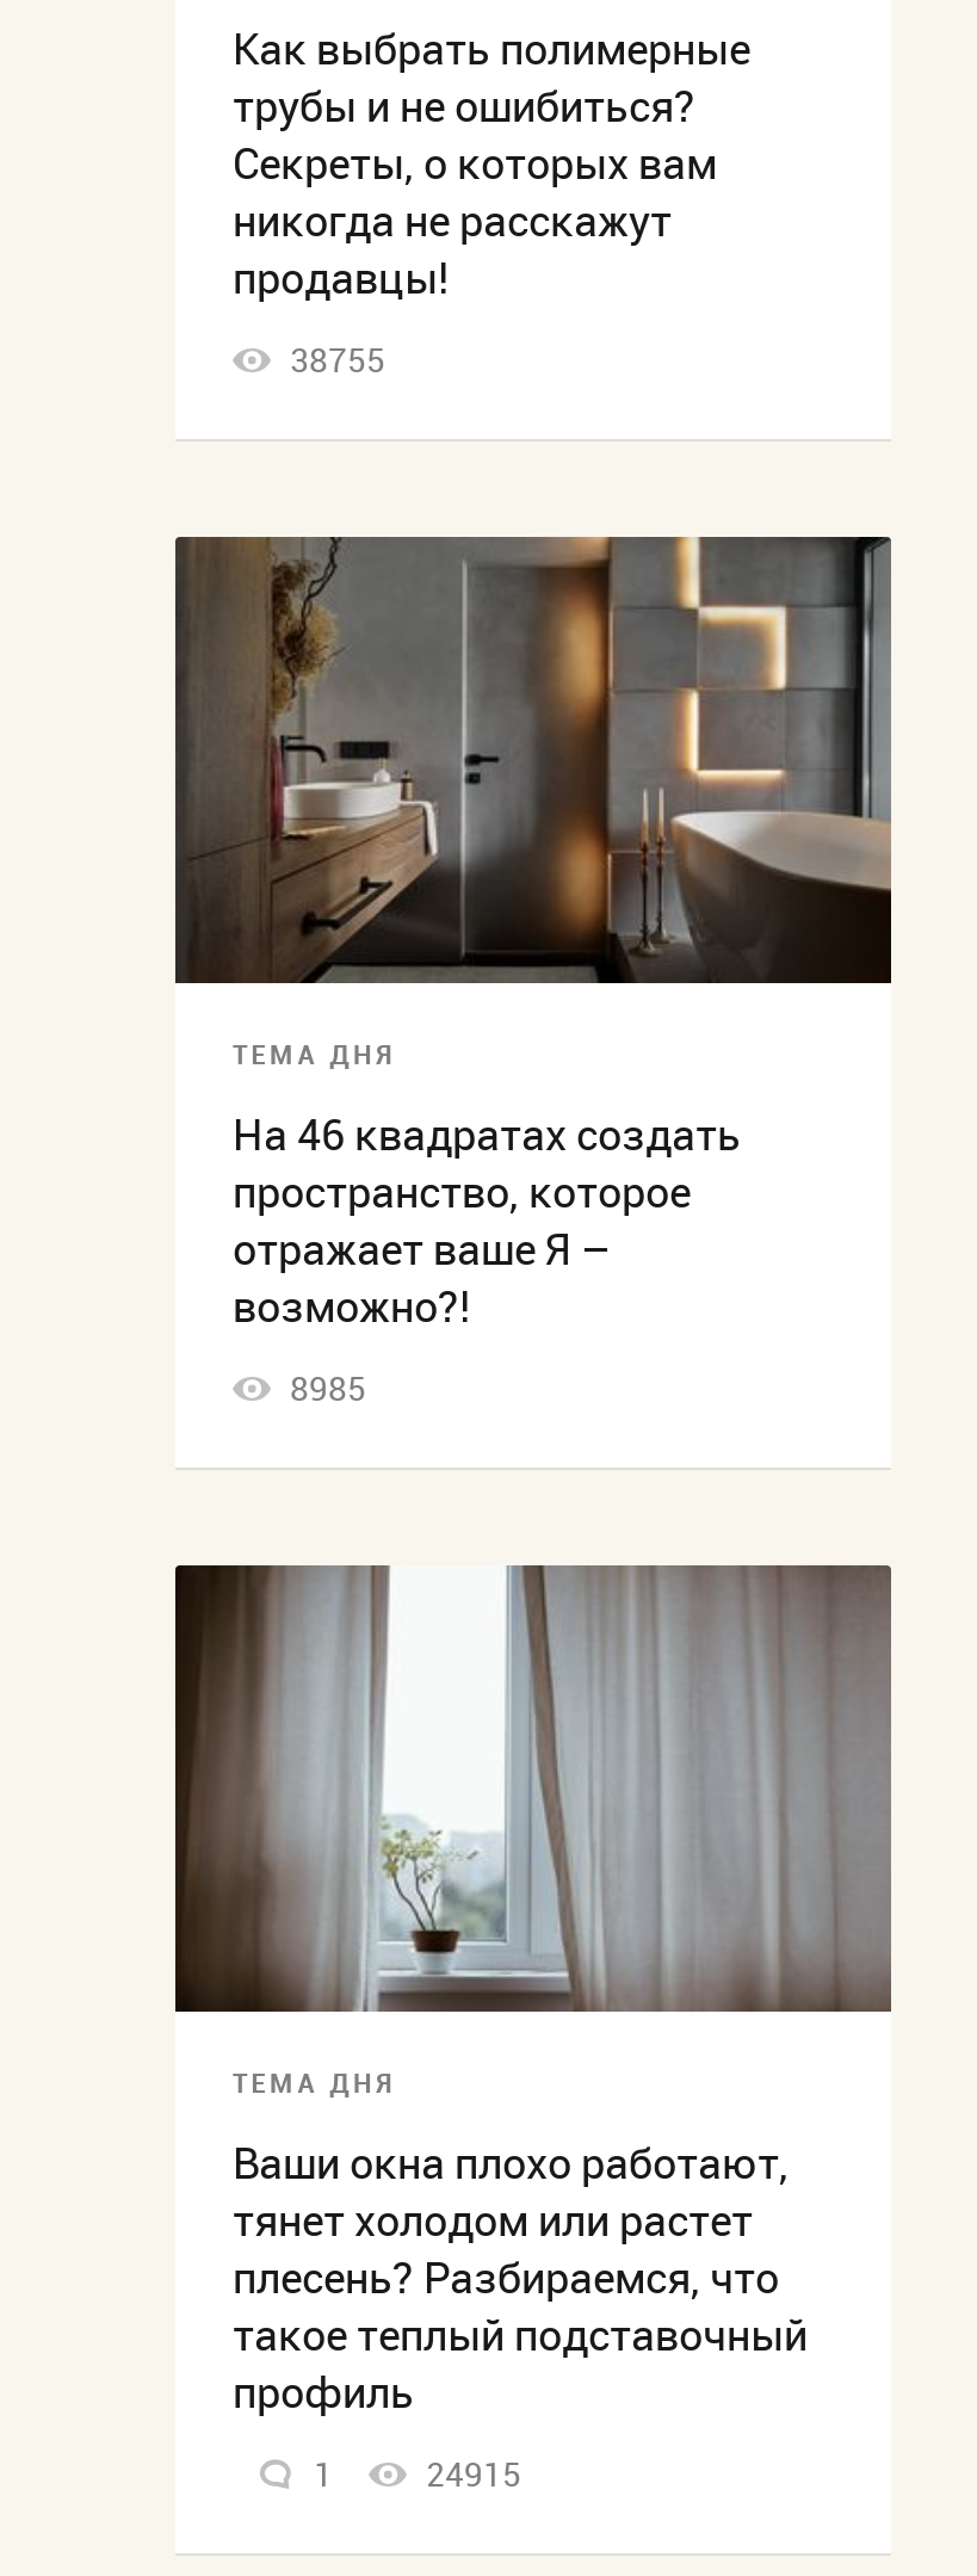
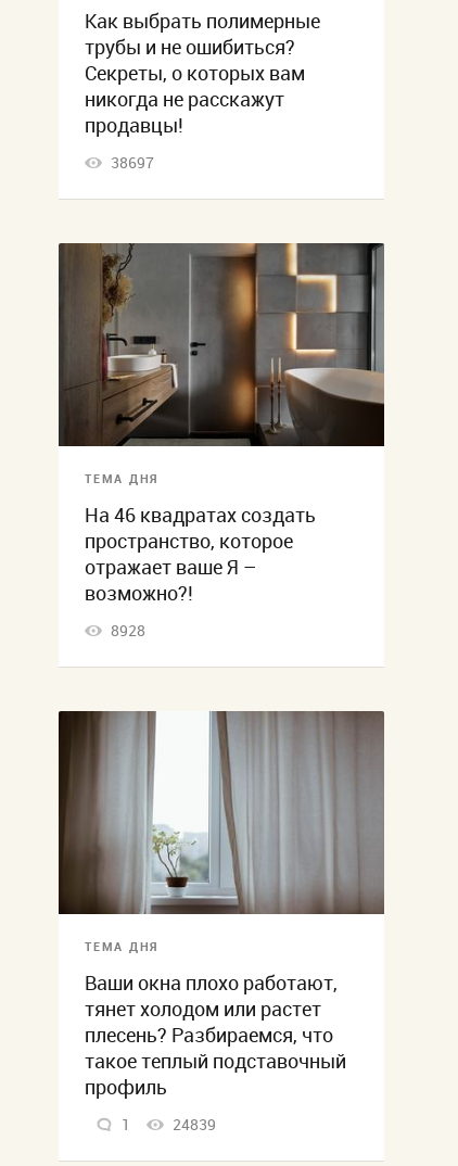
- 38755
+ 38697

- 8985
+ 8928

- 24915
+ 24839
